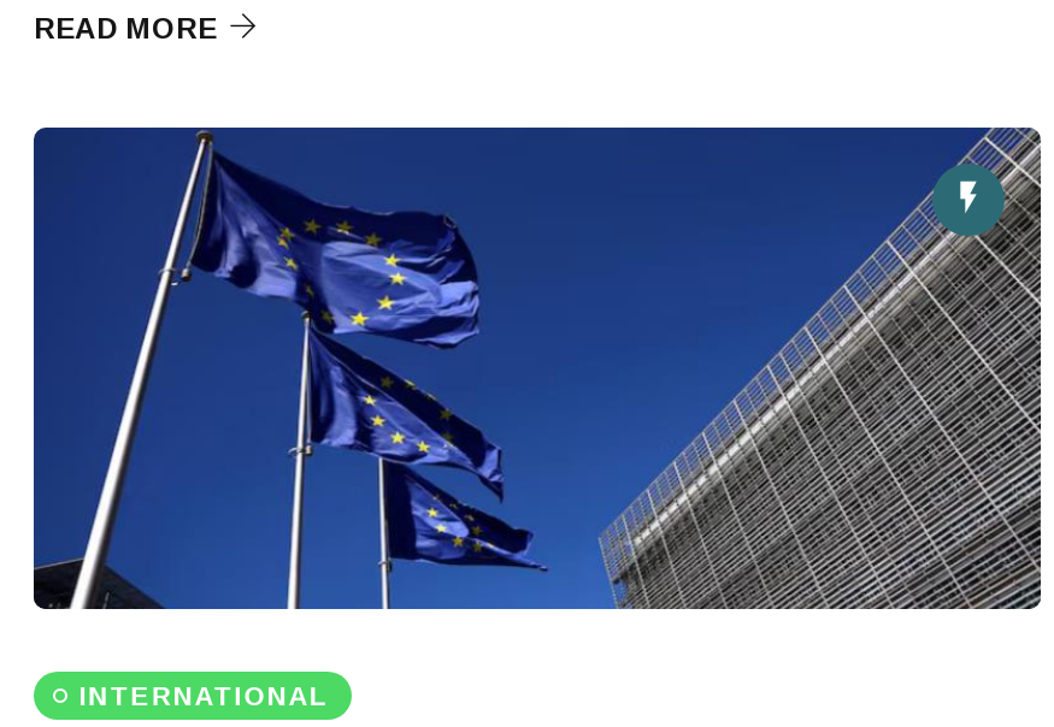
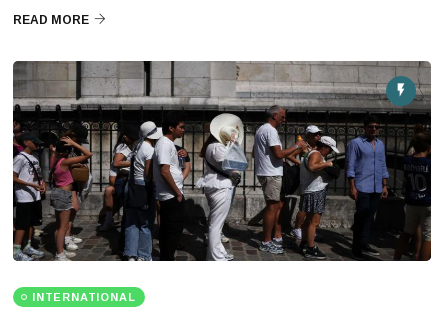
- [image]
+ [image]
